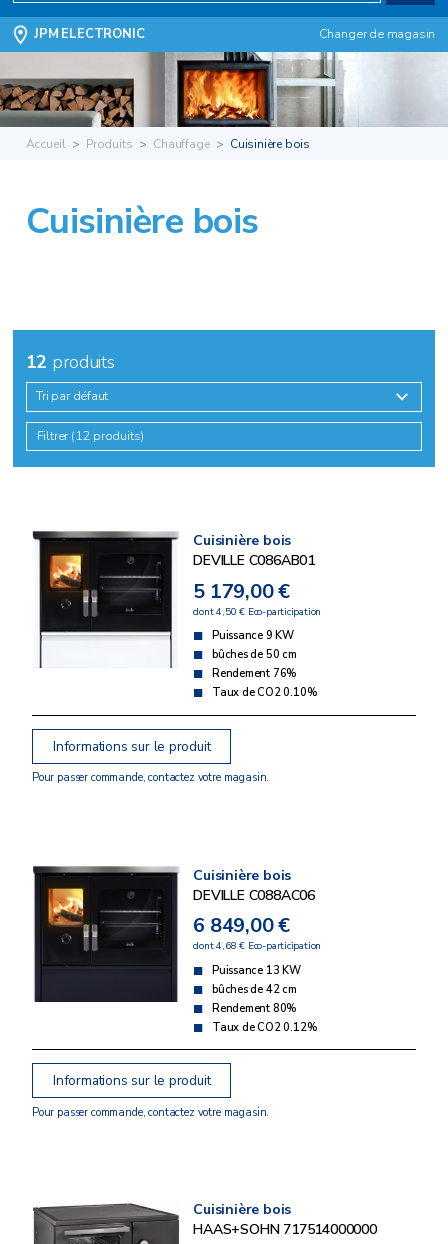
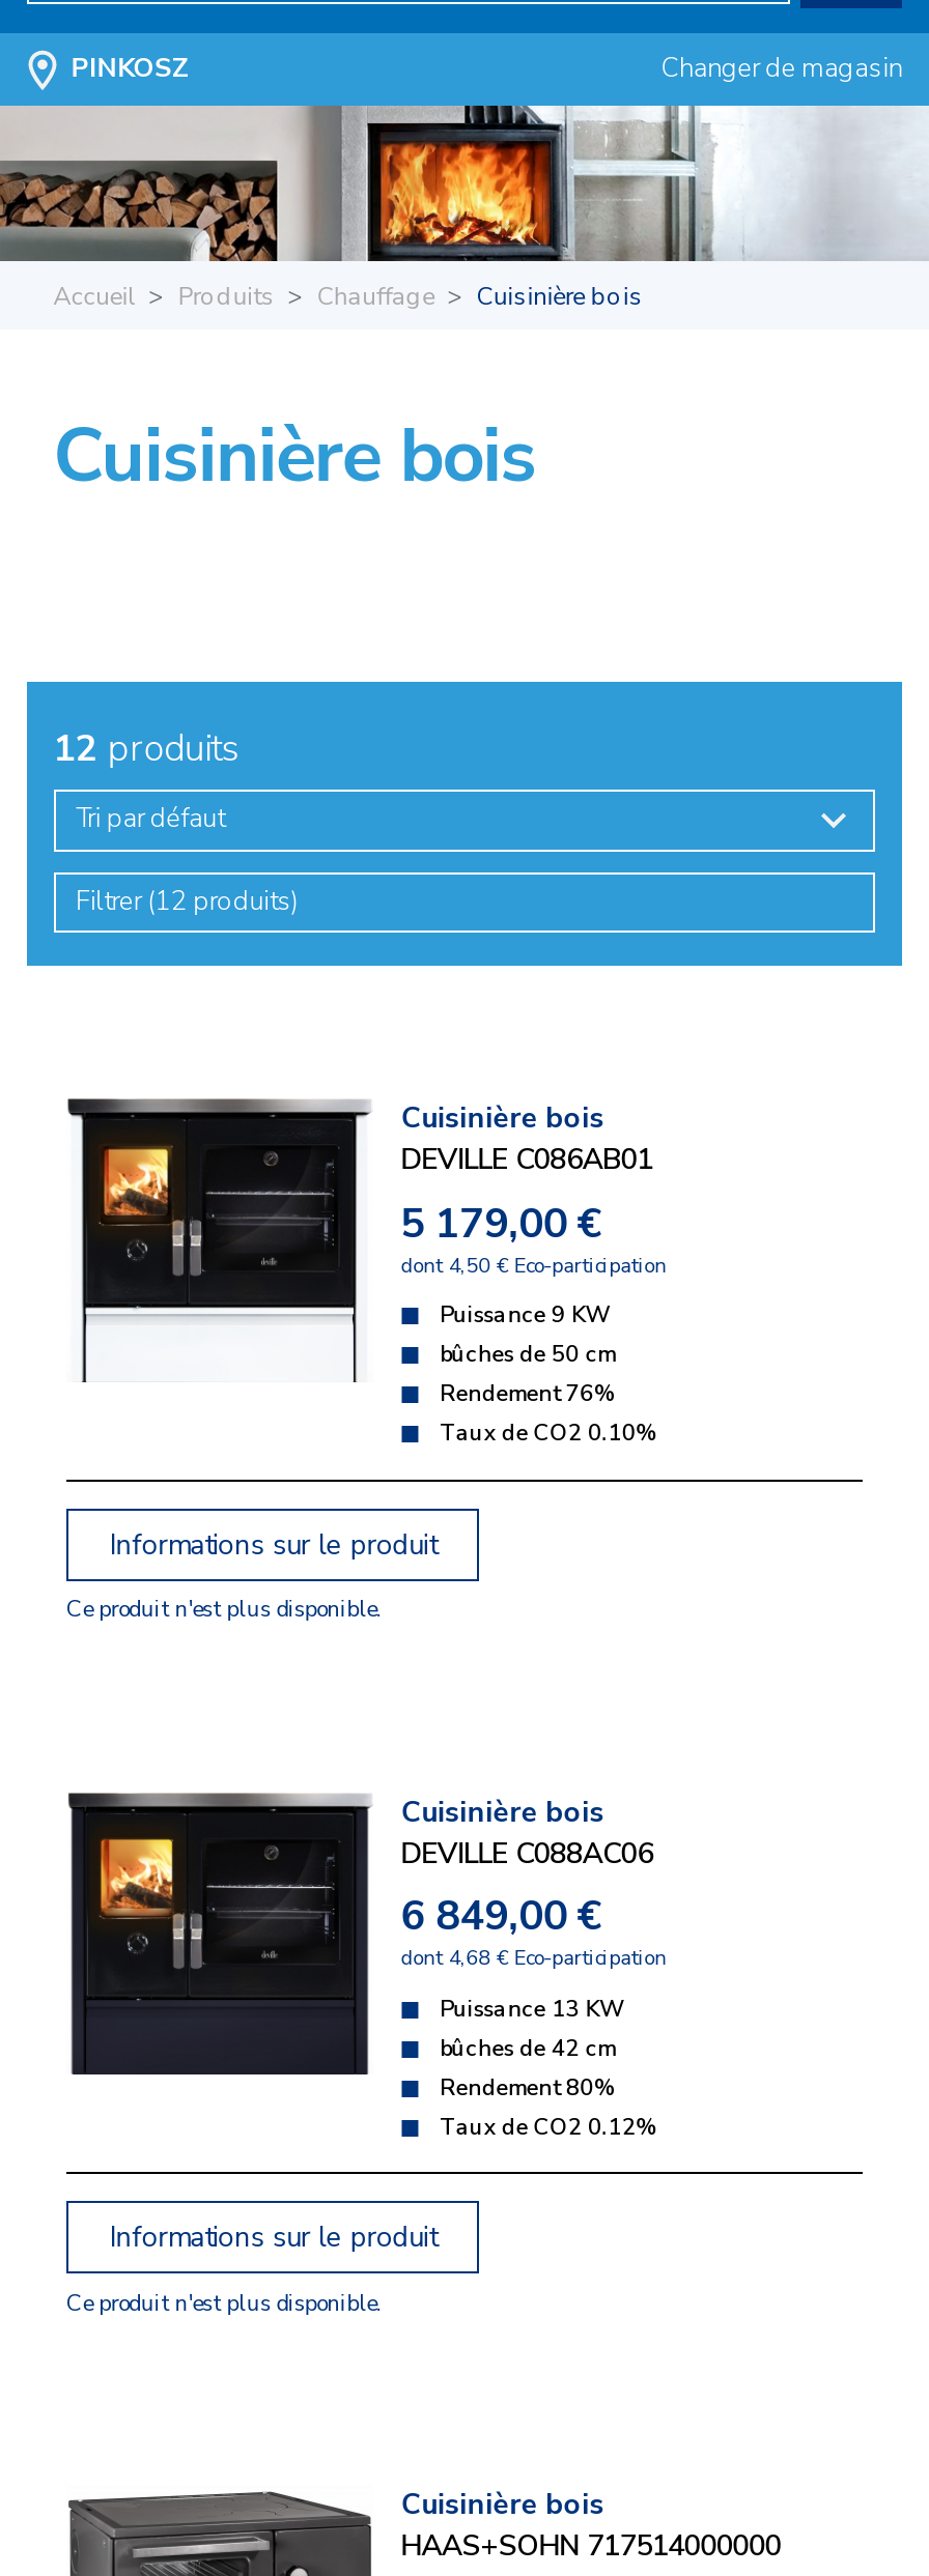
- JPM ELECTRONIC
+ PINKOSZ

- Pour passer commande, contactez votre magasin.
+ Ce produit n'est plus disponible.

- Pour passer commande, contactez votre magasin.
+ Ce produit n'est plus disponible.
